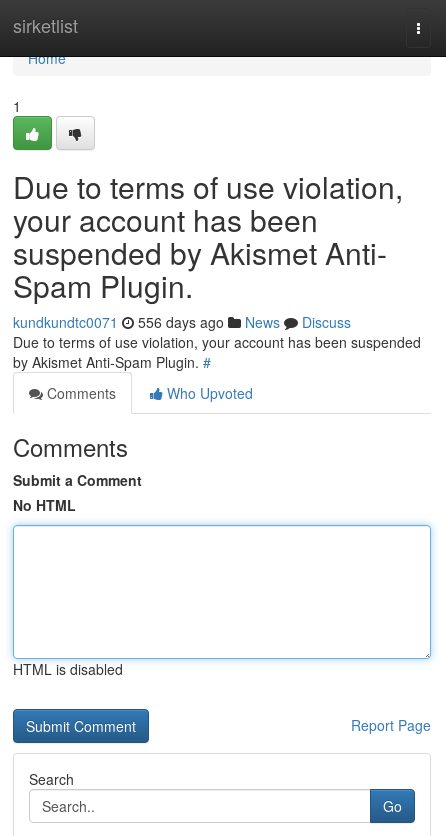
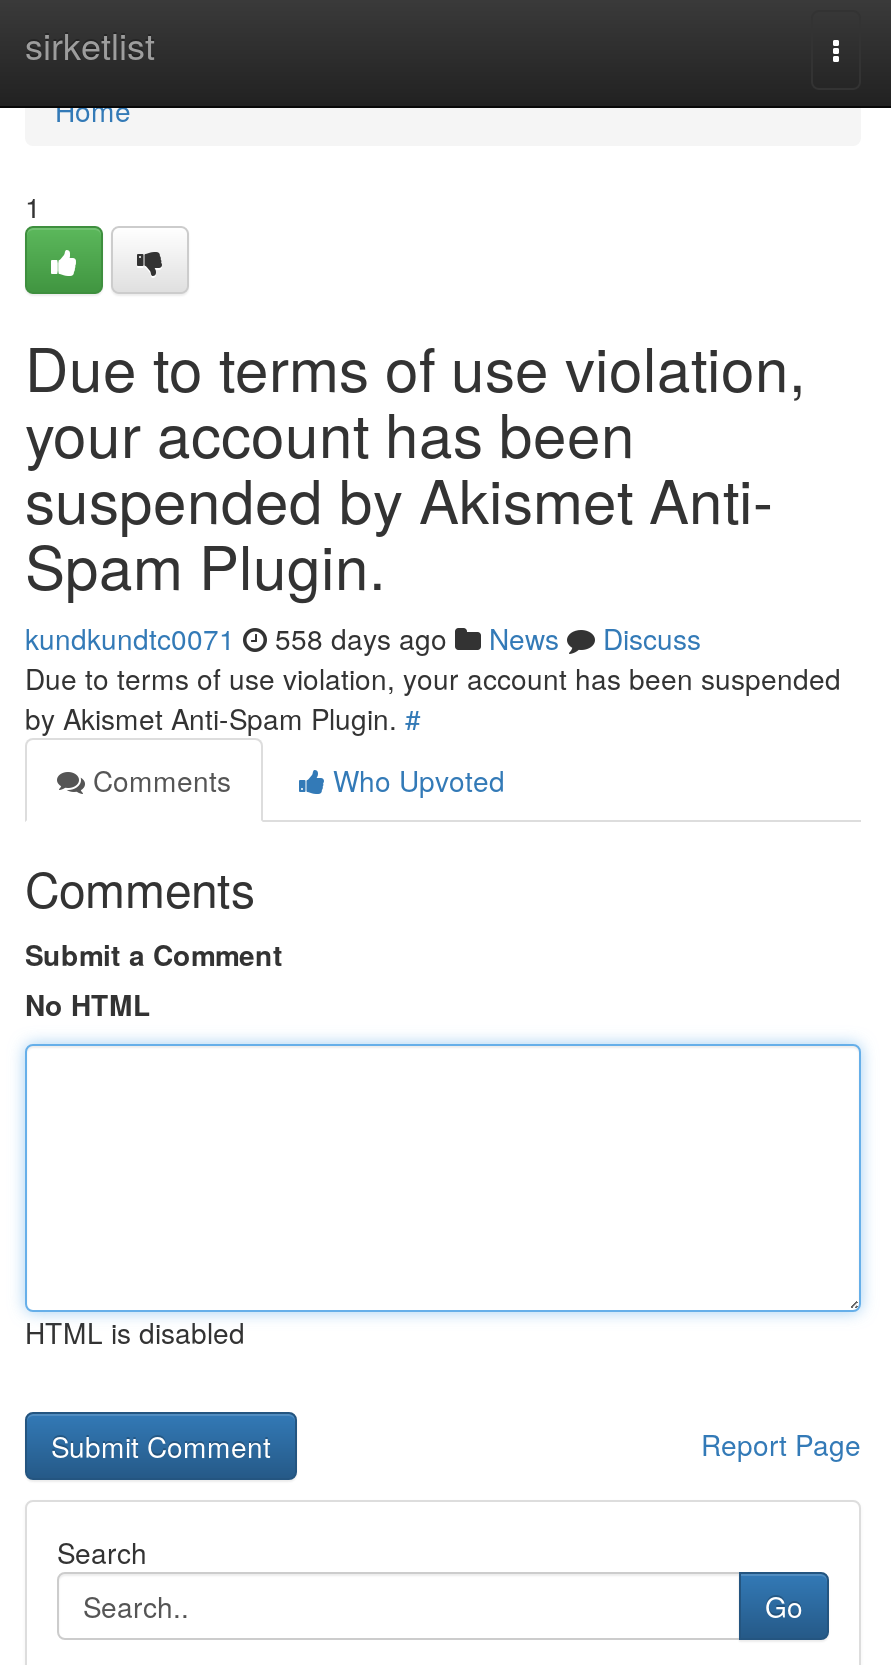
- kundkundtc0071 556 days ago News Discuss
+ kundkundtc0071 558 days ago News Discuss
